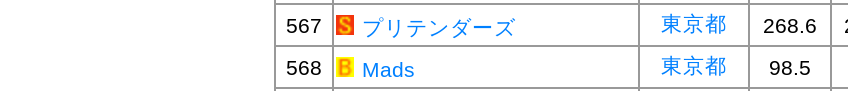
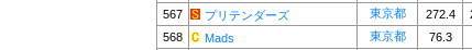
- 268.6
+ 272.4

- 東京都 98.5
+ 東京都 76.3
